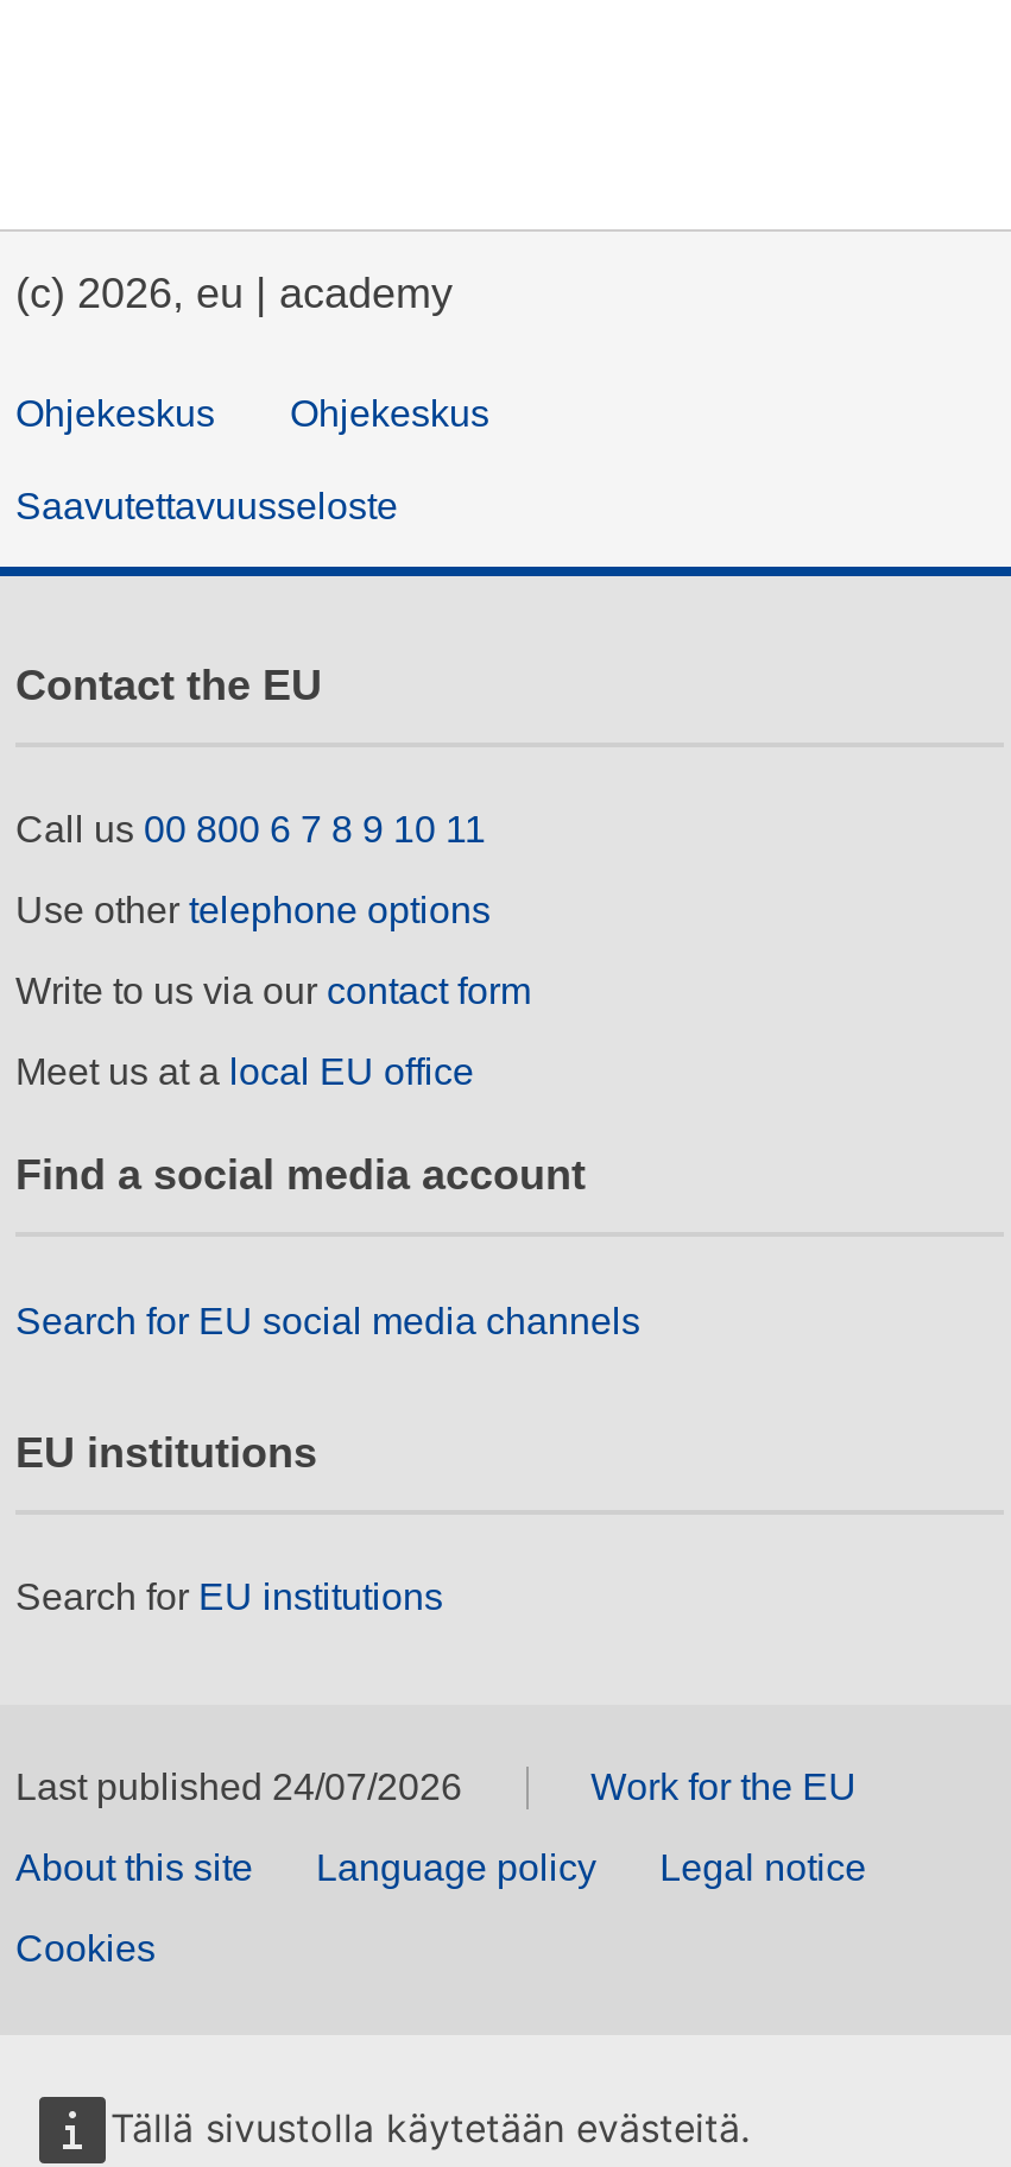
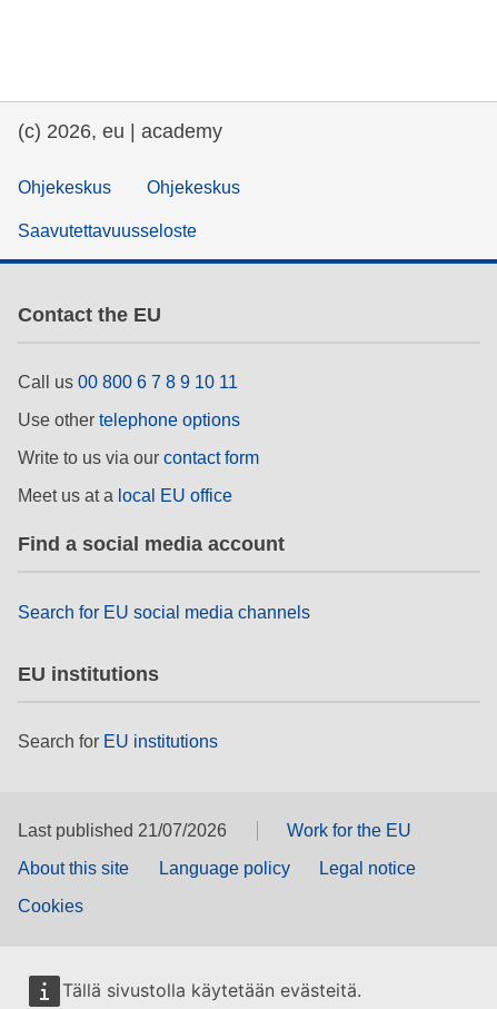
- Last published 24/07/2026
+ Last published 21/07/2026
